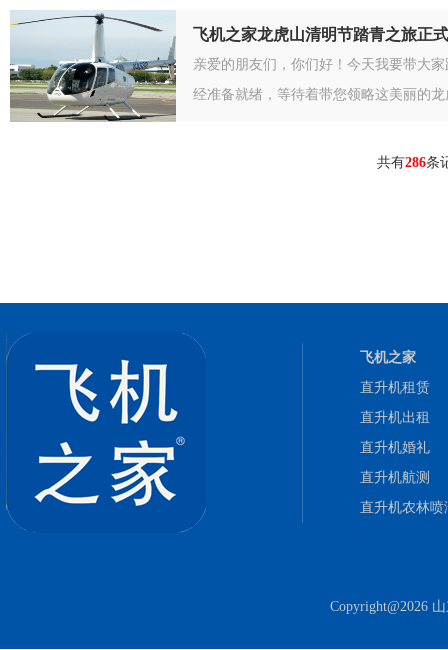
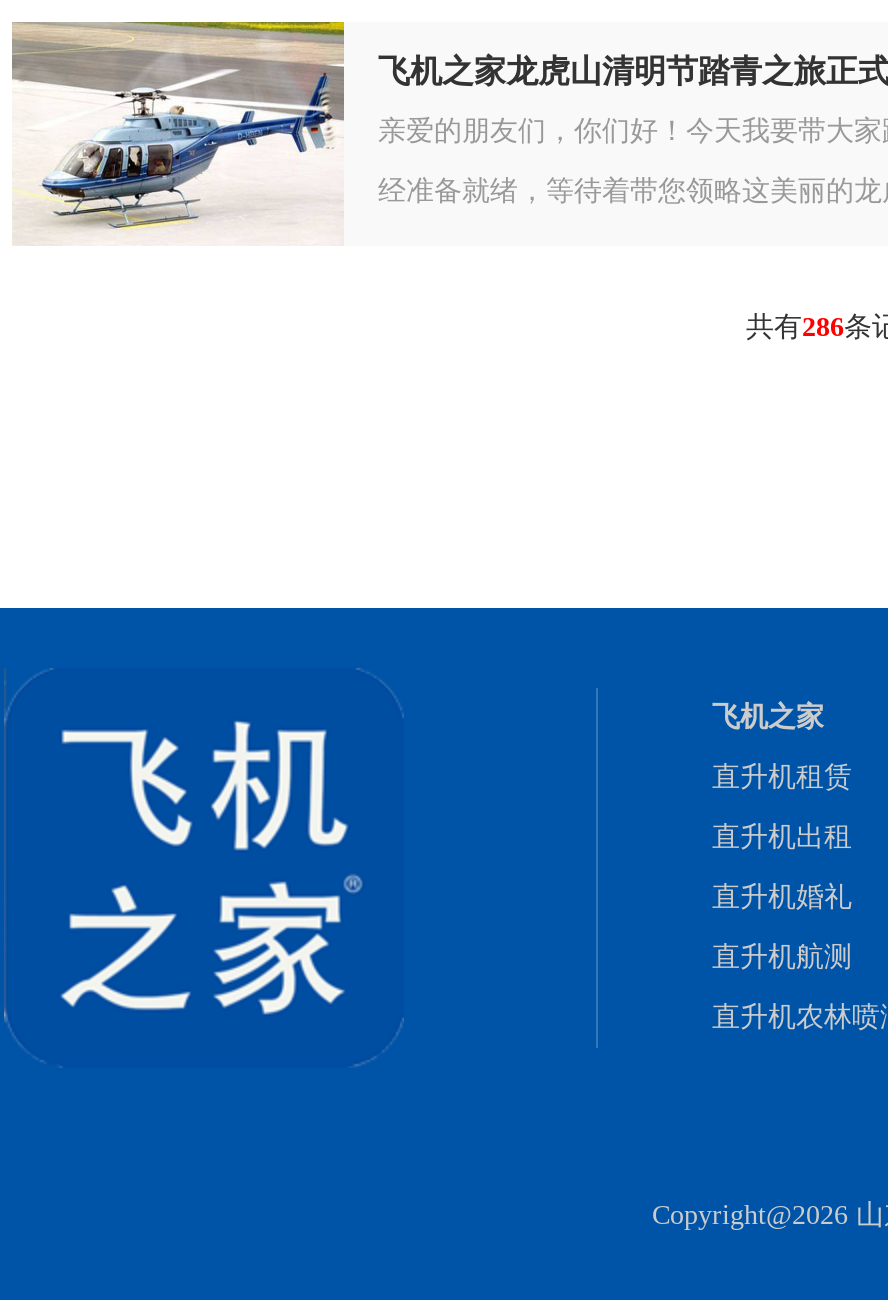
- [image]
+ [image]
